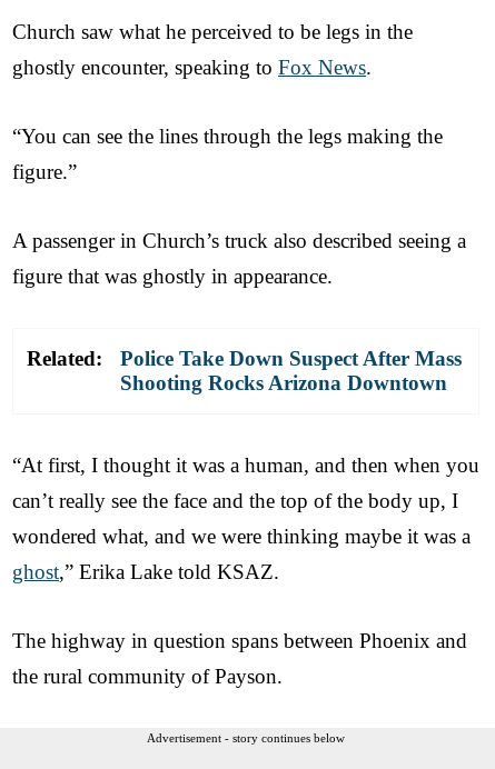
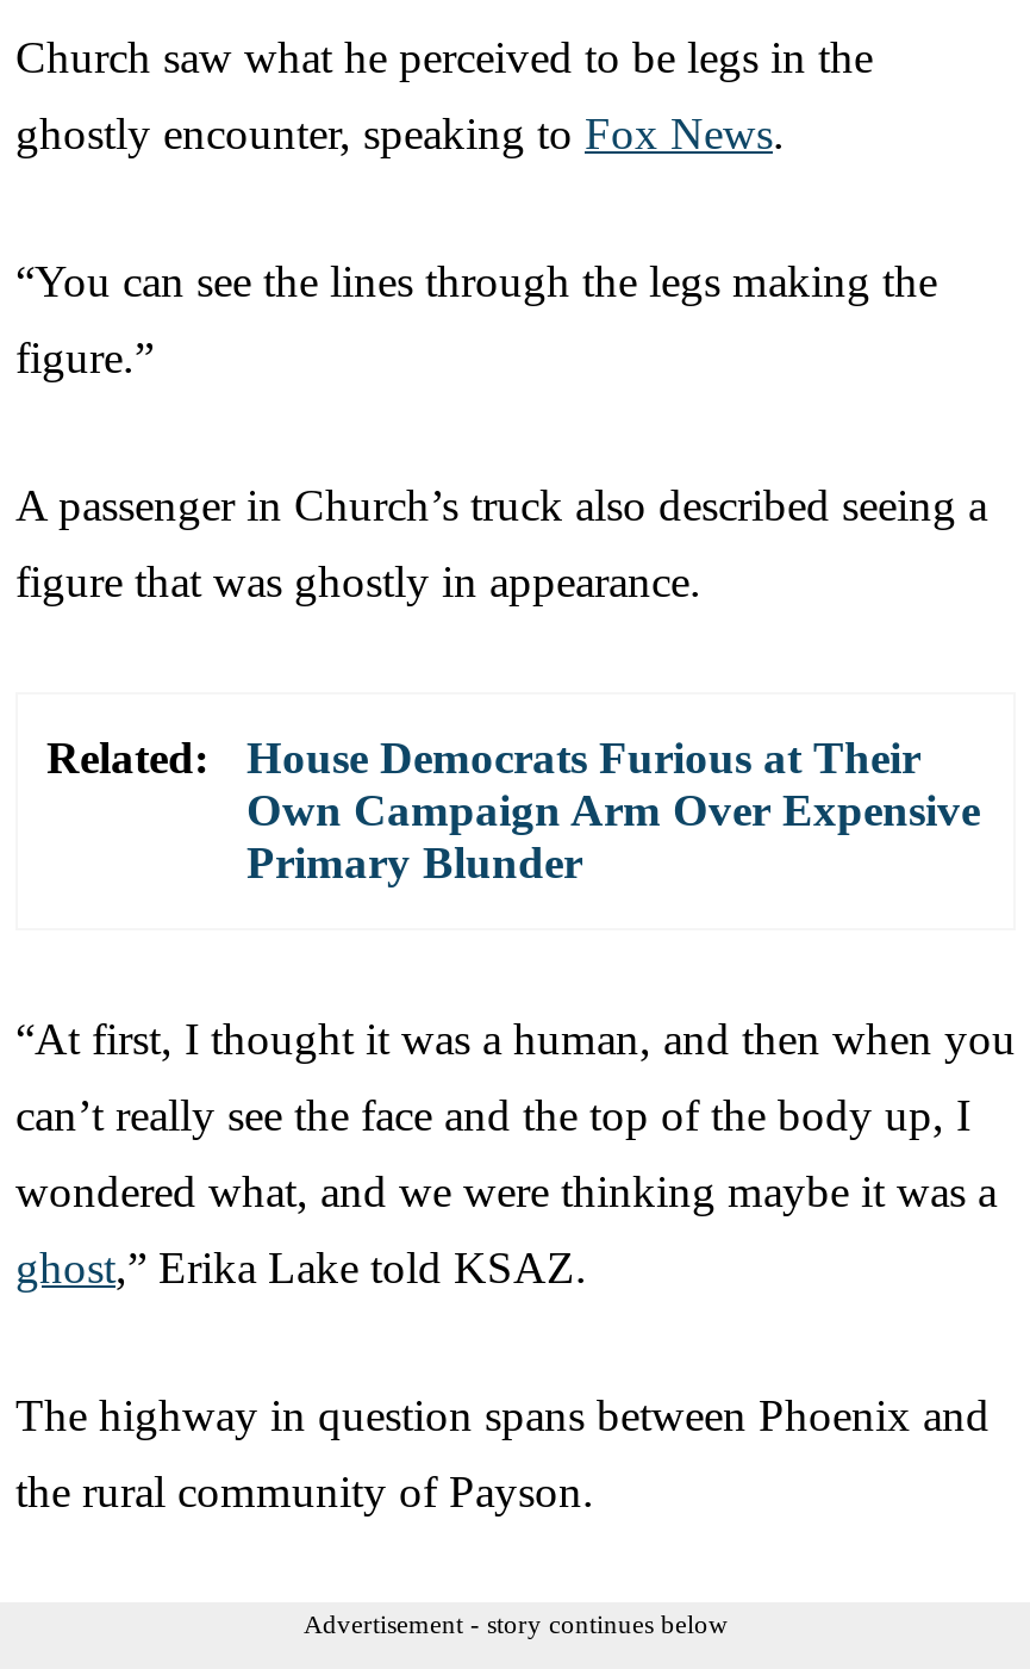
- Police Take Down Suspect After Mass
- Shooting Rocks Arizona Downtown
+ House Democrats Furious at Their
+ Own Campaign Arm Over Expensive
+ Primary Blunder
